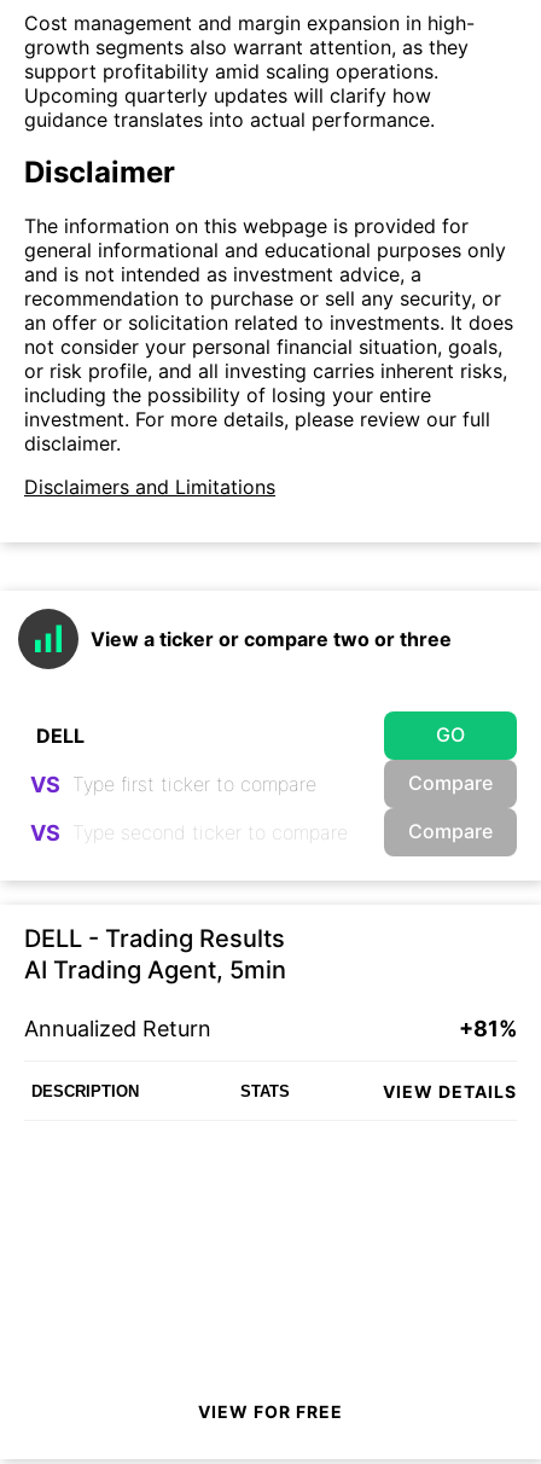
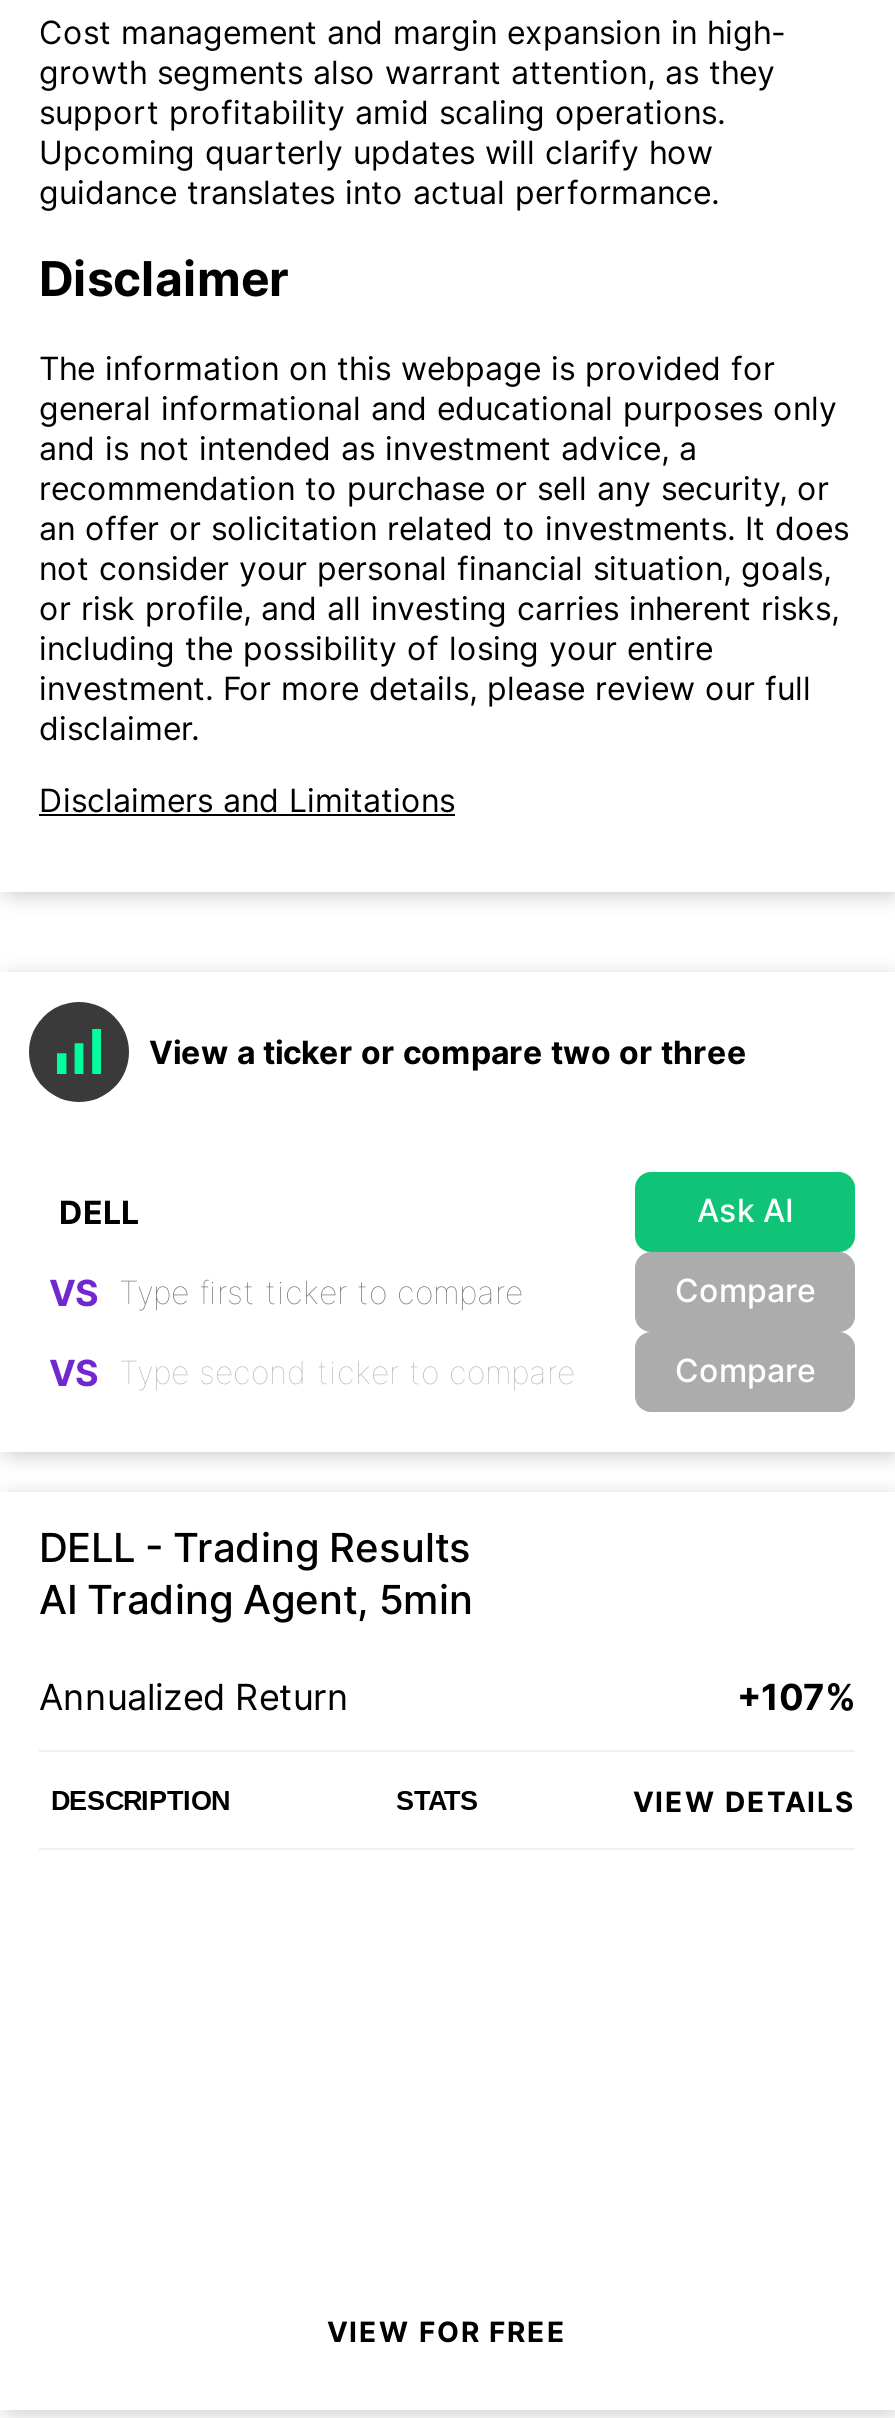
- GO
+ Ask AI

- +81%
+ +107%
